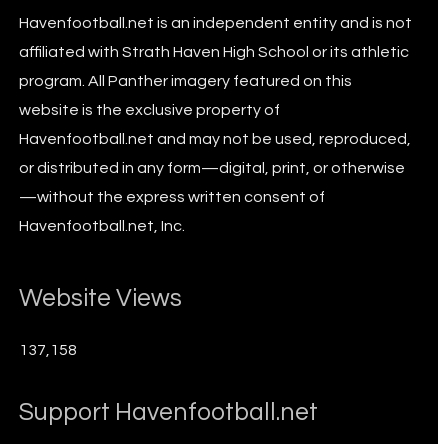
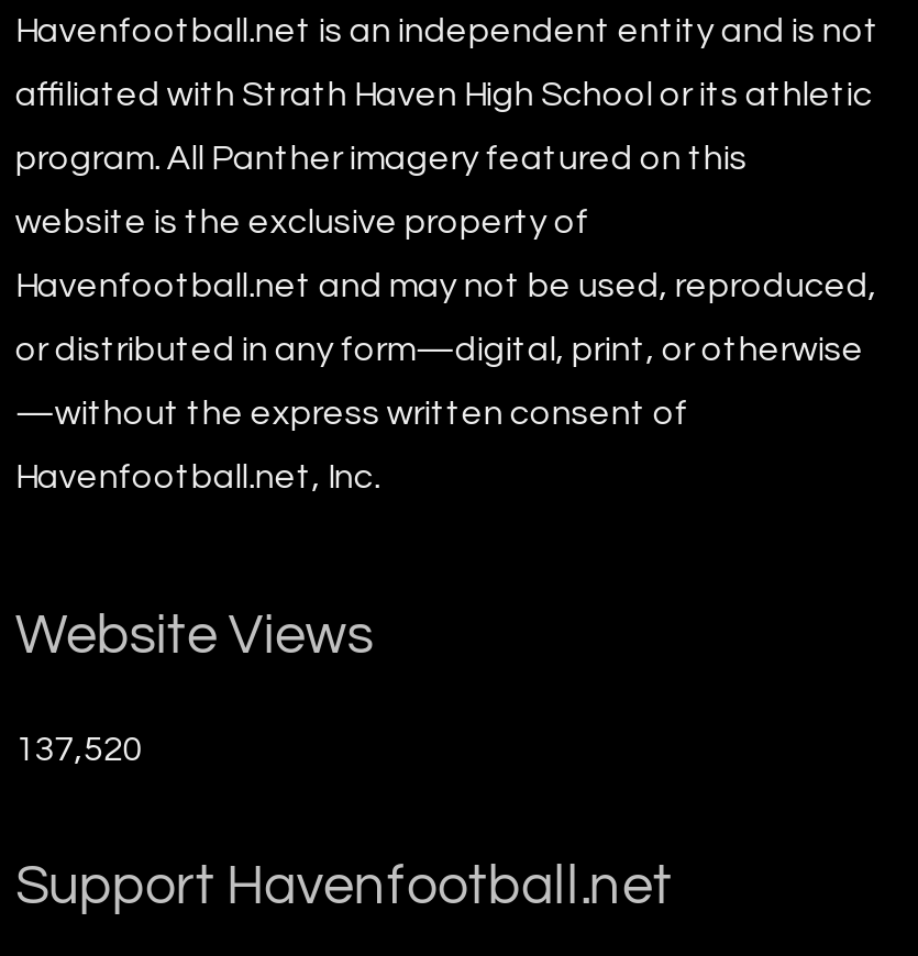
- 137,158
+ 137,520
